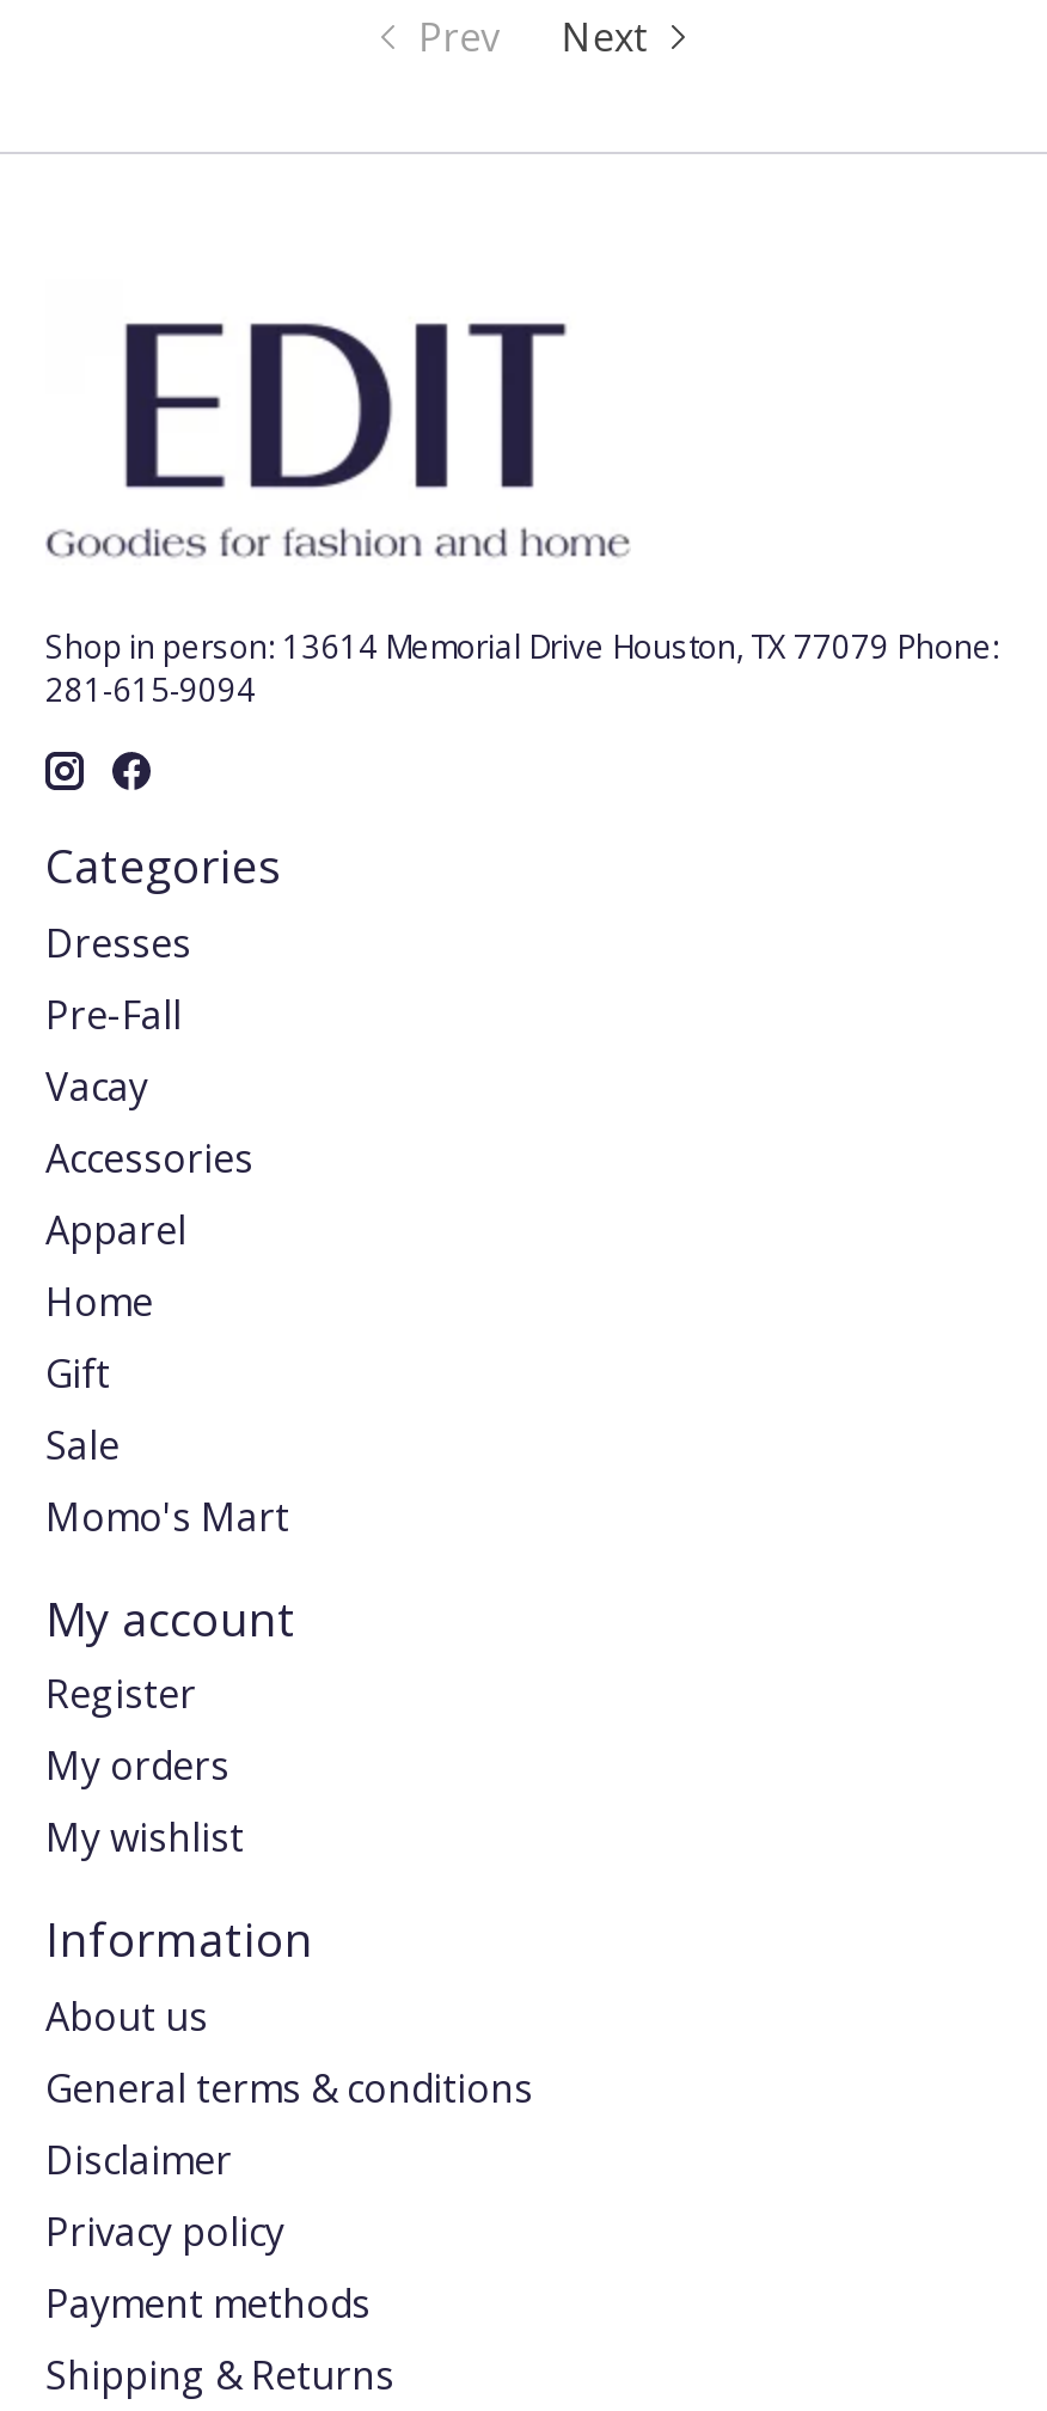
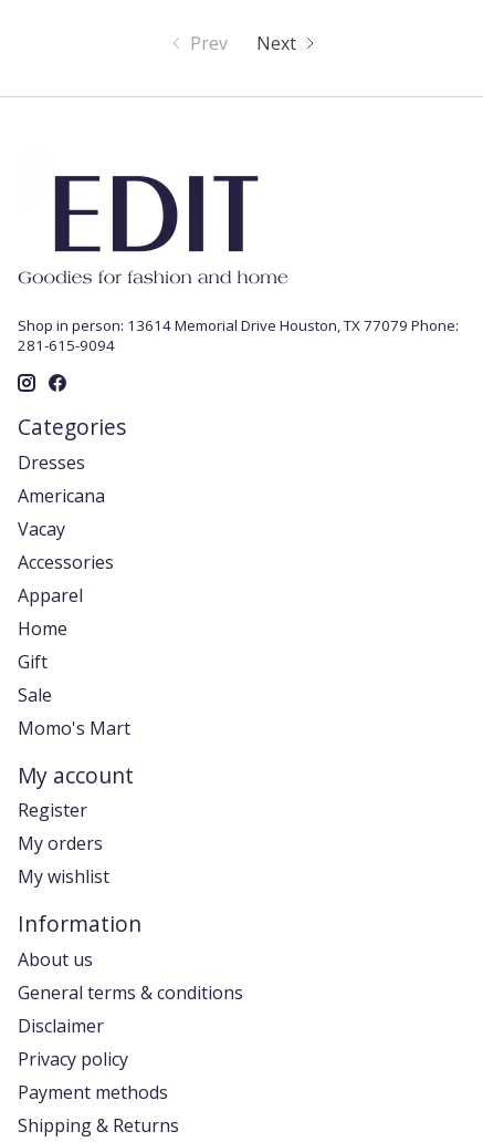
- Pre-Fall
+ Americana
